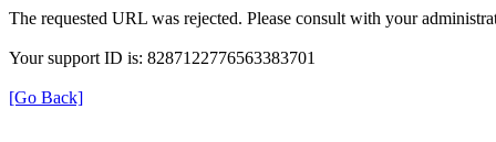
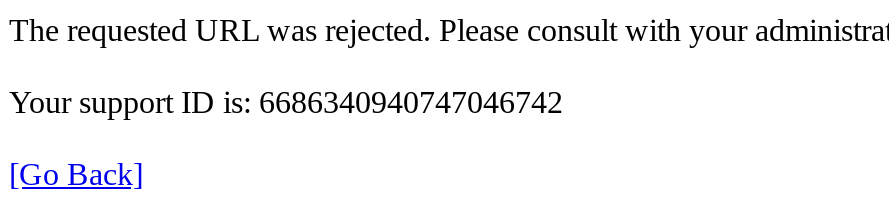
- Your support ID is: 8287122776563383701
+ Your support ID is: 6686340940747046742
